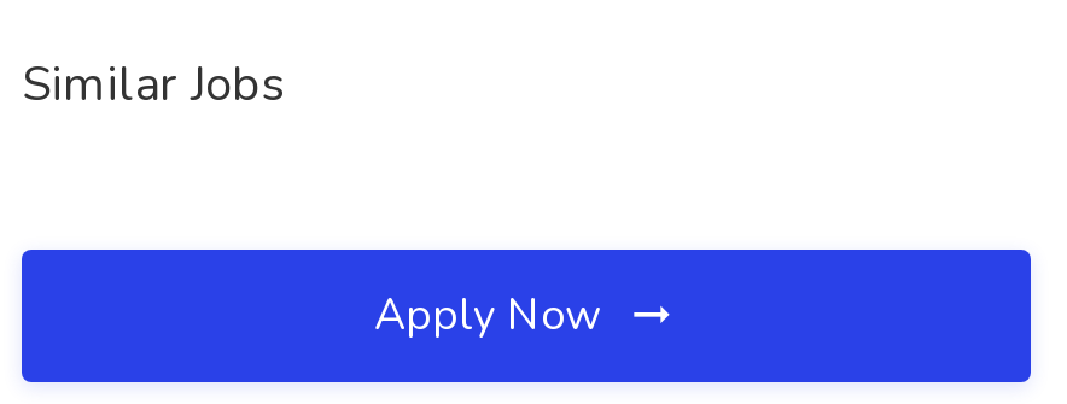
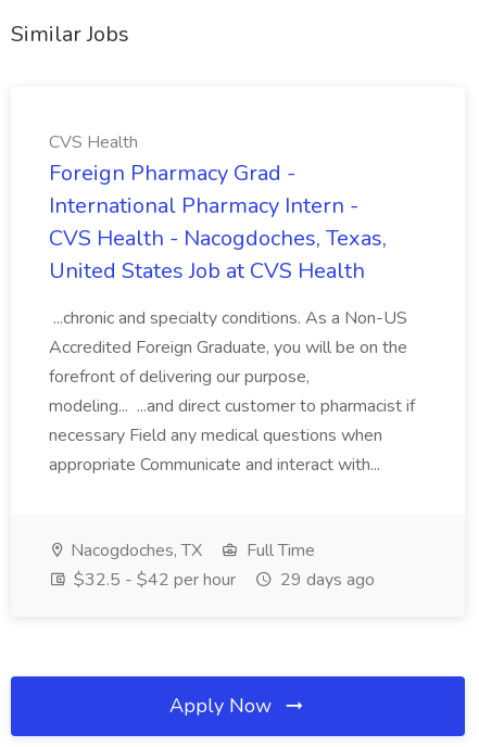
+ CVS Health
+ Foreign Pharmacy Grad -
+ International Pharmacy Intern -
+ CVS Health - Nacogdoches, Texas,
+ United States Job at CVS Health
+ ...chronic and specialty conditions. As a Non-US
+ Accredited Foreign Graduate, you will be on the
+ forefront of delivering our purpose,
+ modeling... ...and direct customer to pharmacist if
+ necessary Field any medical questions when
+ appropriate Communicate and interact with...

+ Nacogdoches, TX
+ Full Time
+ $32.5 - $42 per hour
+ 29 days ago
